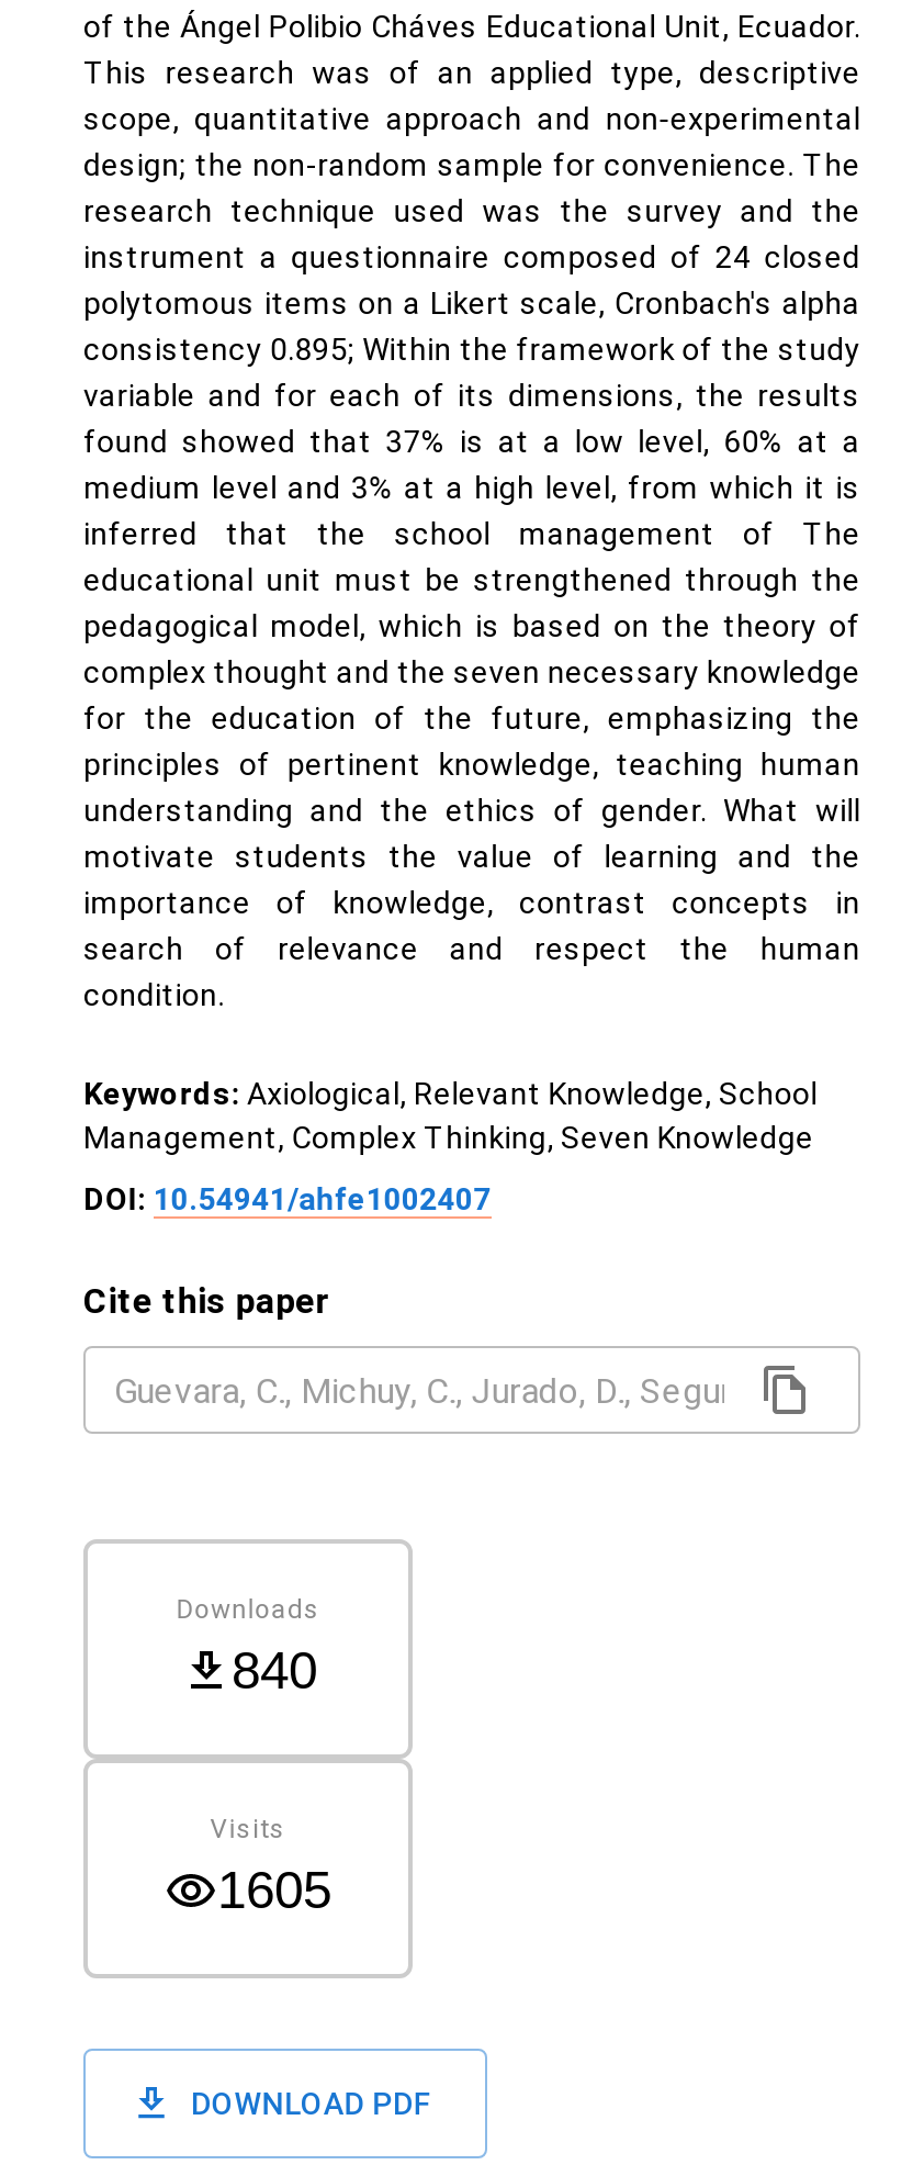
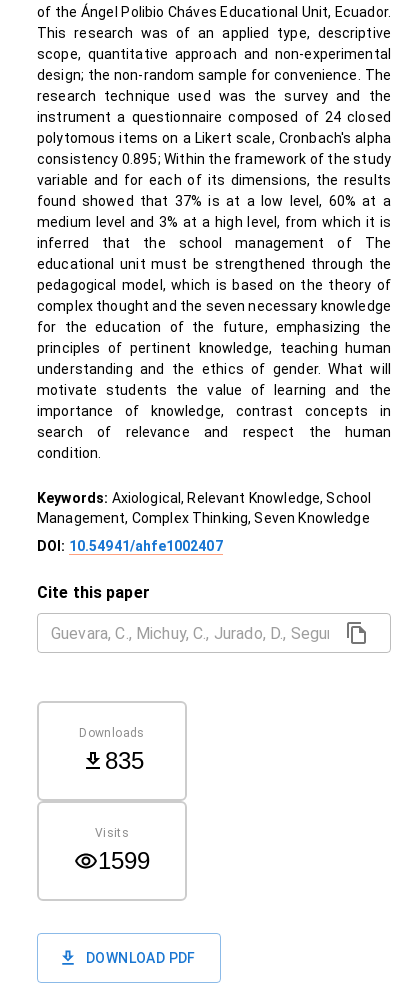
- 840
+ 835

- 1605
+ 1599
